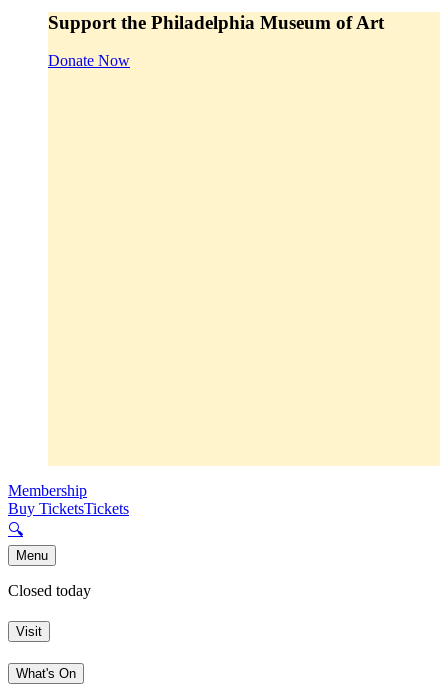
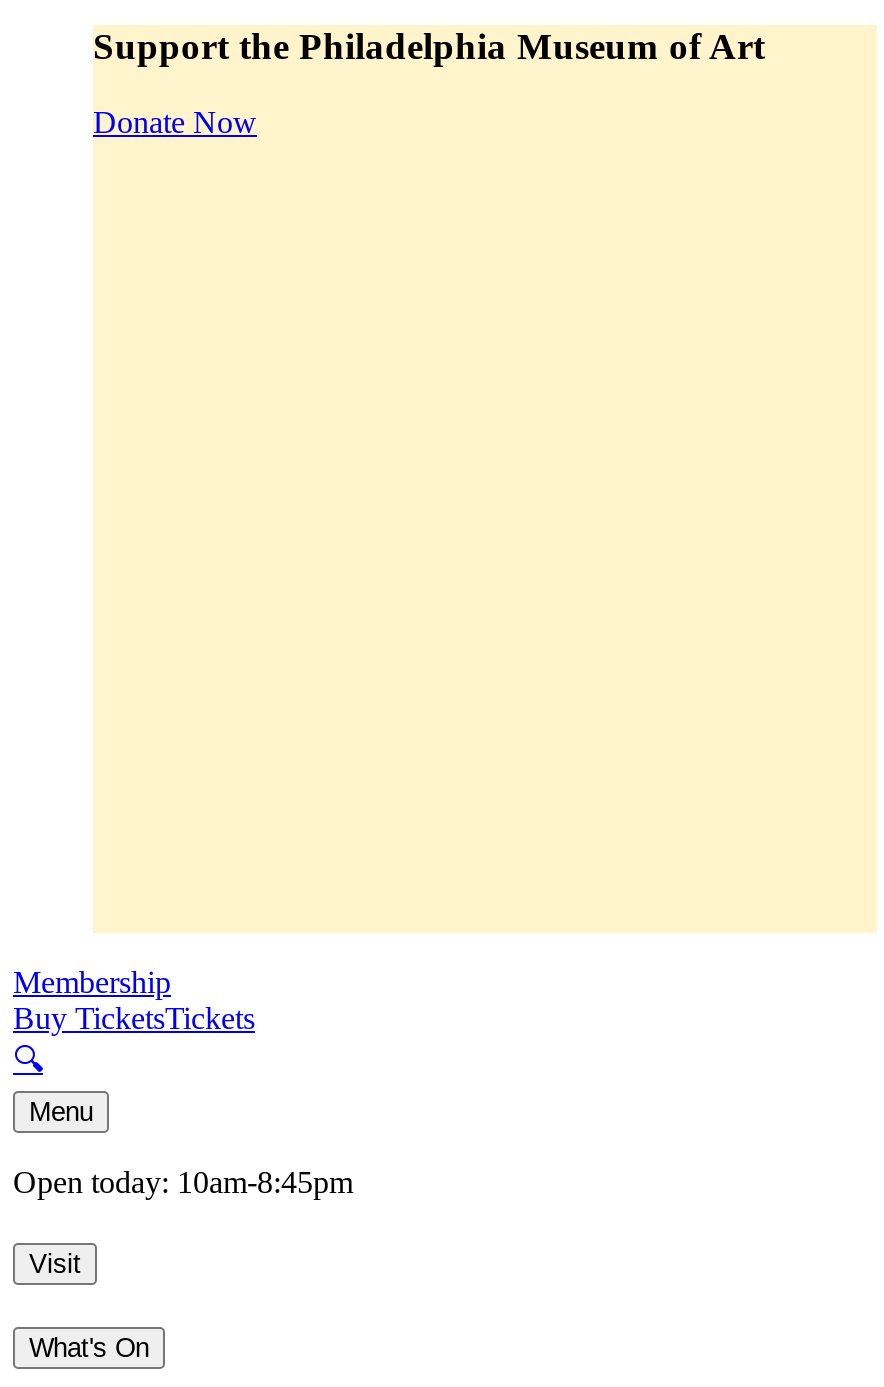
- Closed today
+ Open today: 10am-8:45pm
